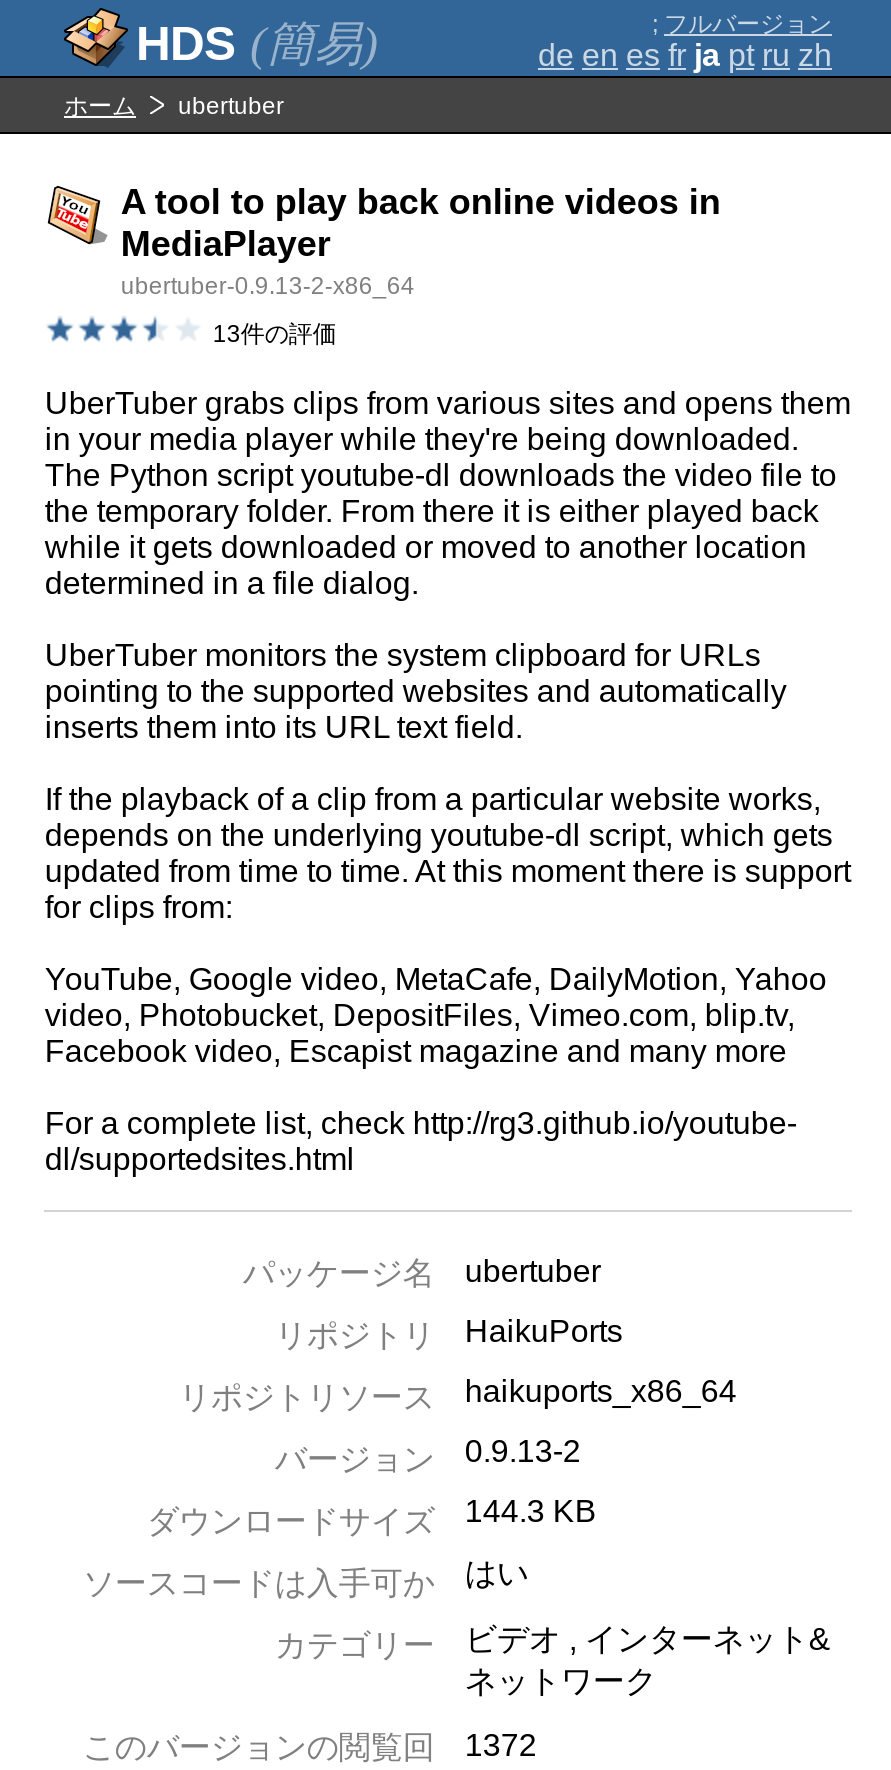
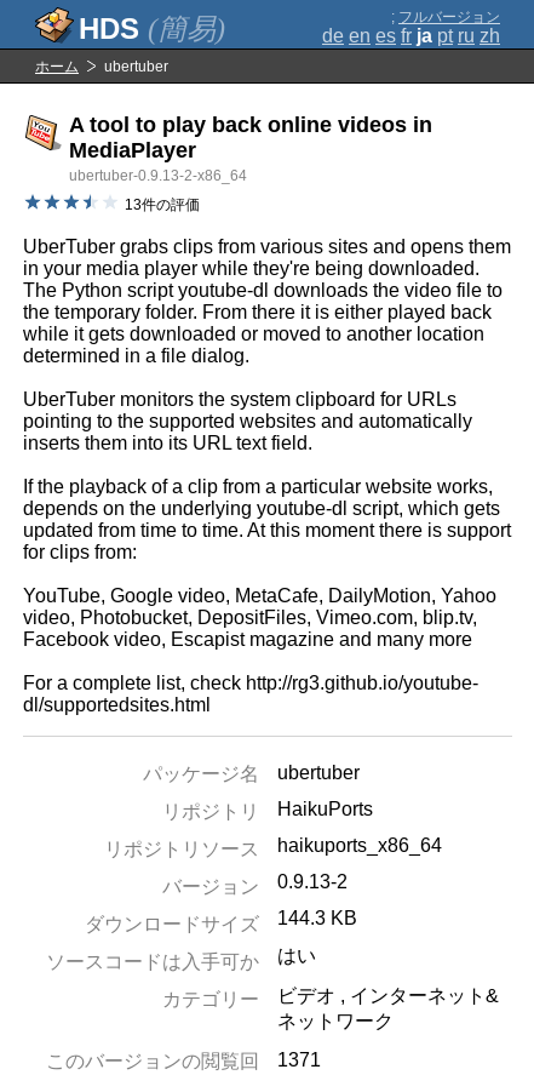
- このバージョンの閲覧回 1372
+ このバージョンの閲覧回 1371
